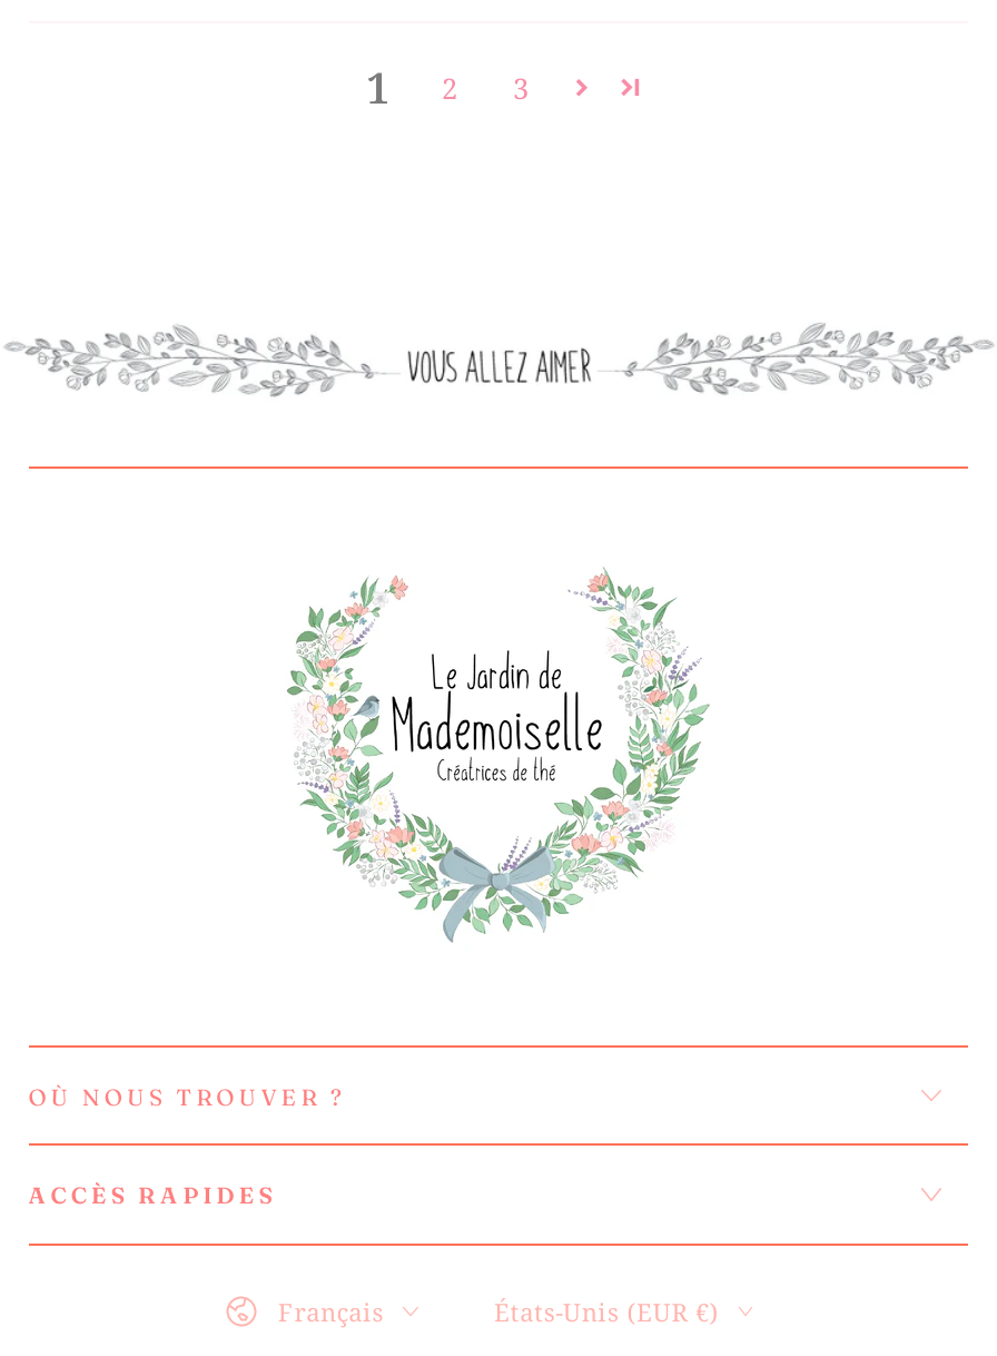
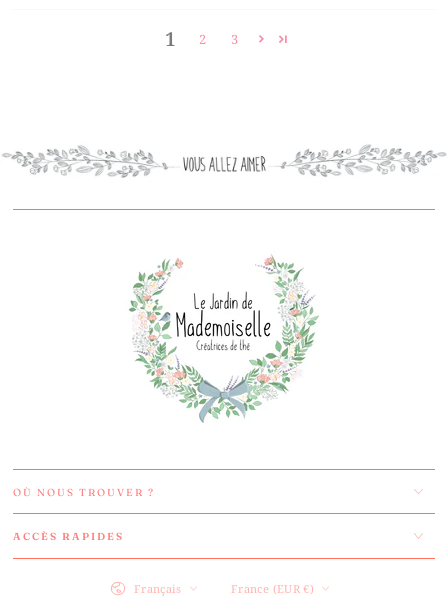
- États-Unis (EUR €)
+ France (EUR €)
